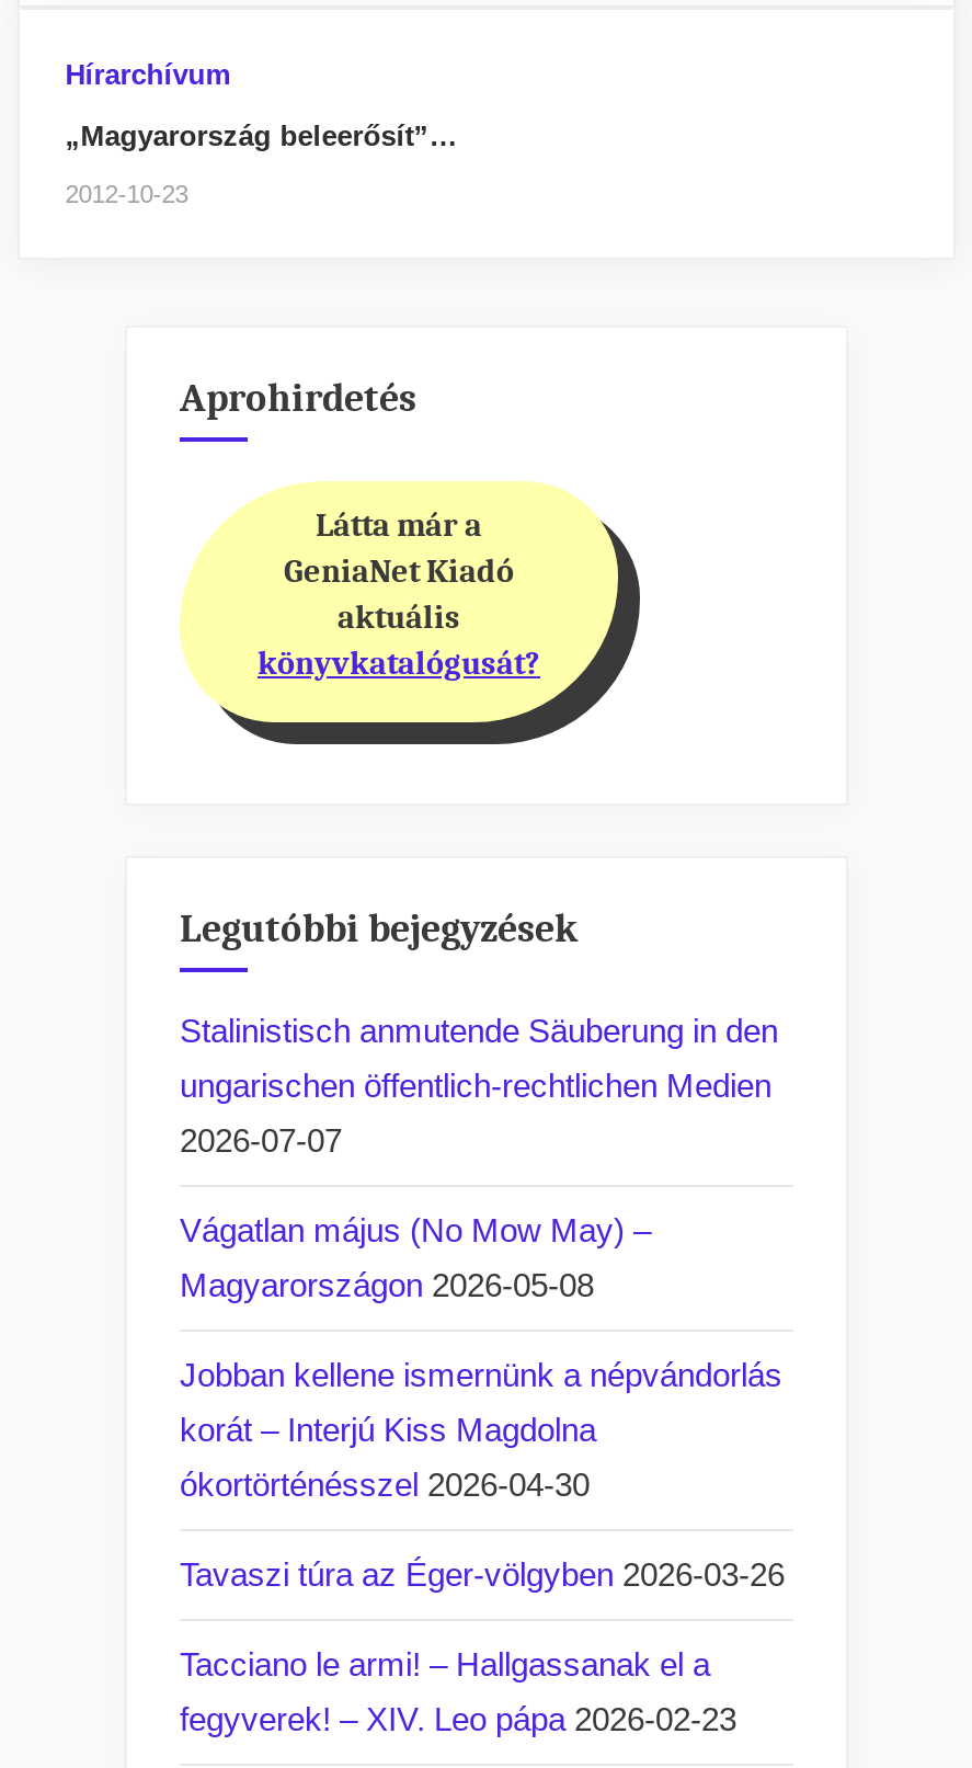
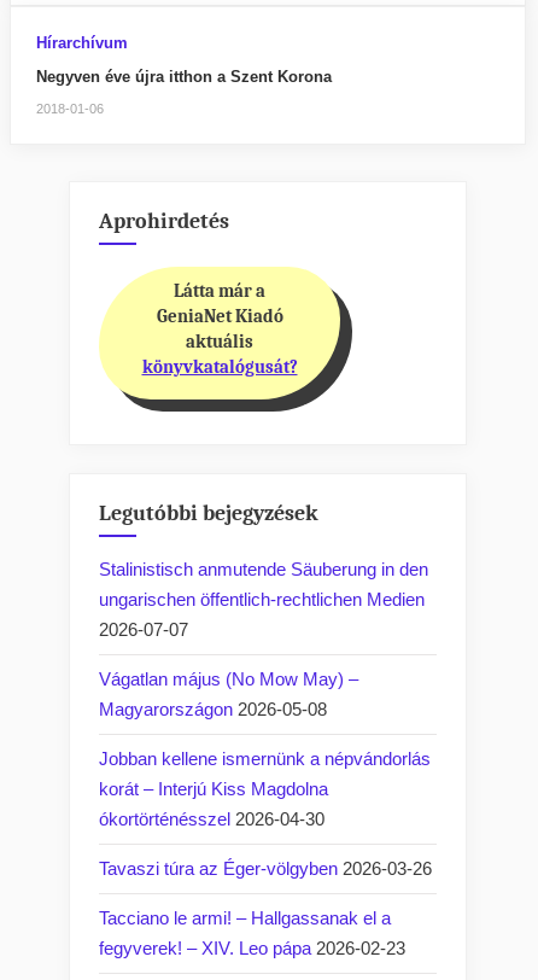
- „Magyarország beleerősít”…
+ Negyven éve újra itthon a Szent Korona

- 2012-10-23
+ 2018-01-06
